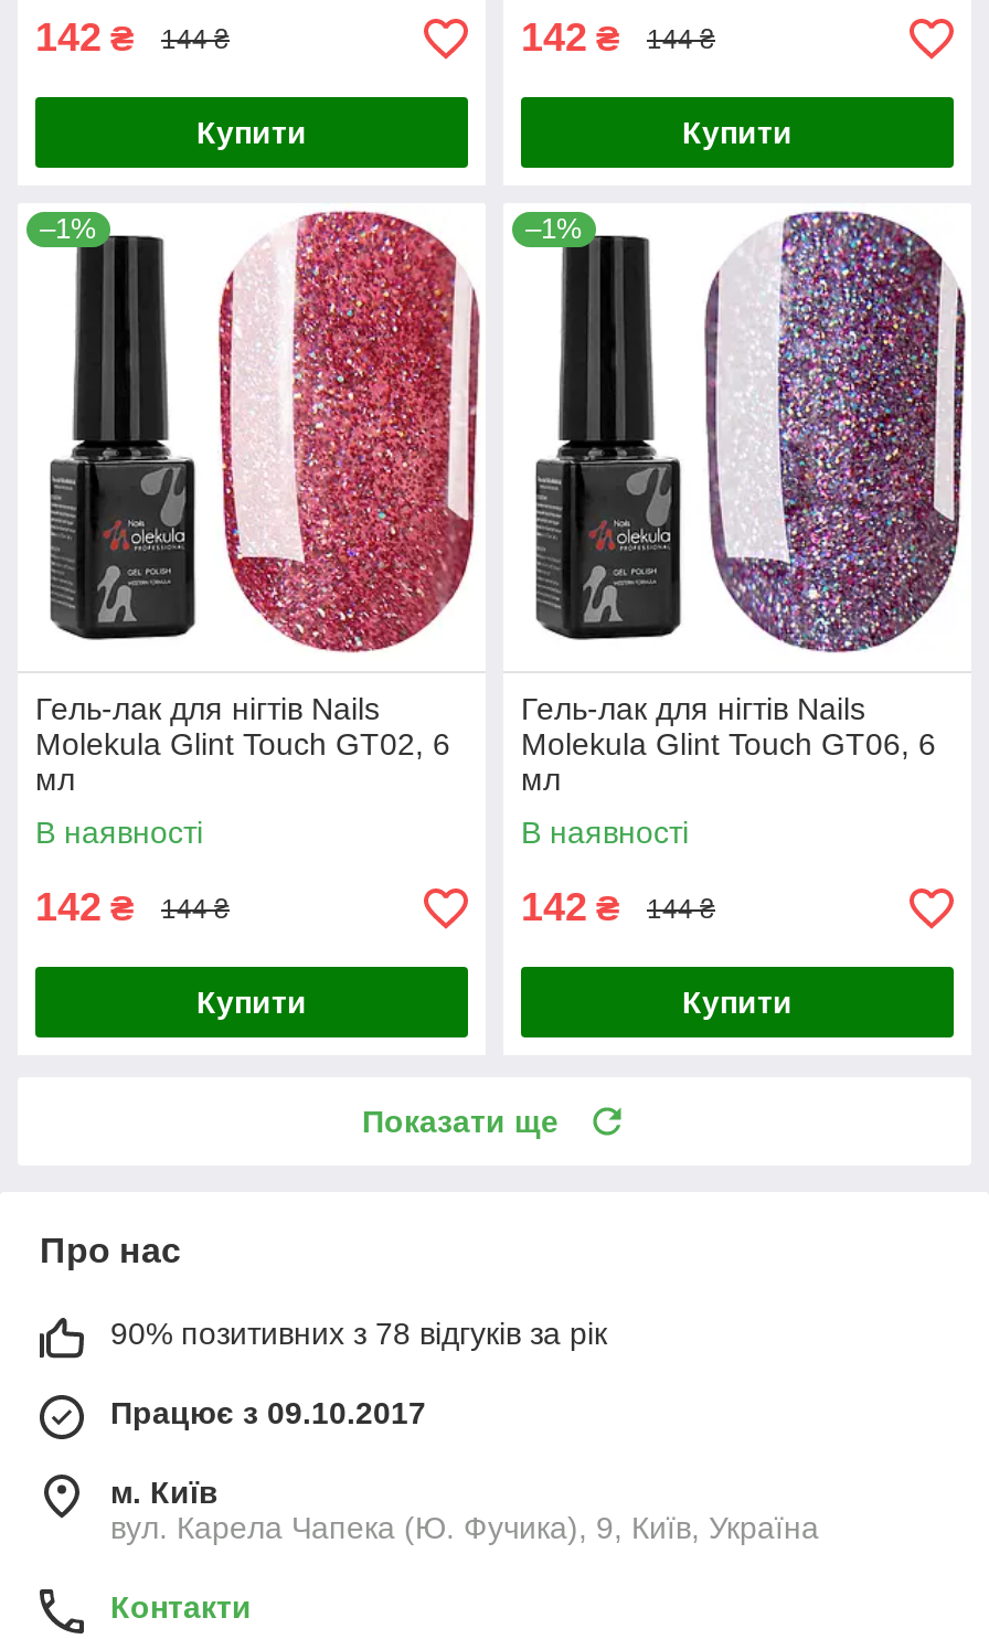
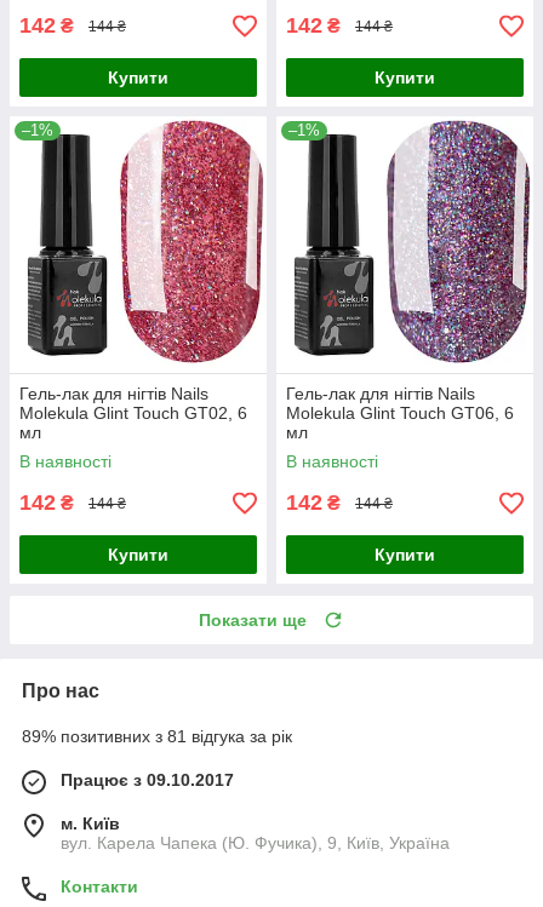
- 90% позитивних з 78 відгуків за рік
+ 89% позитивних з 81 відгука за рік
